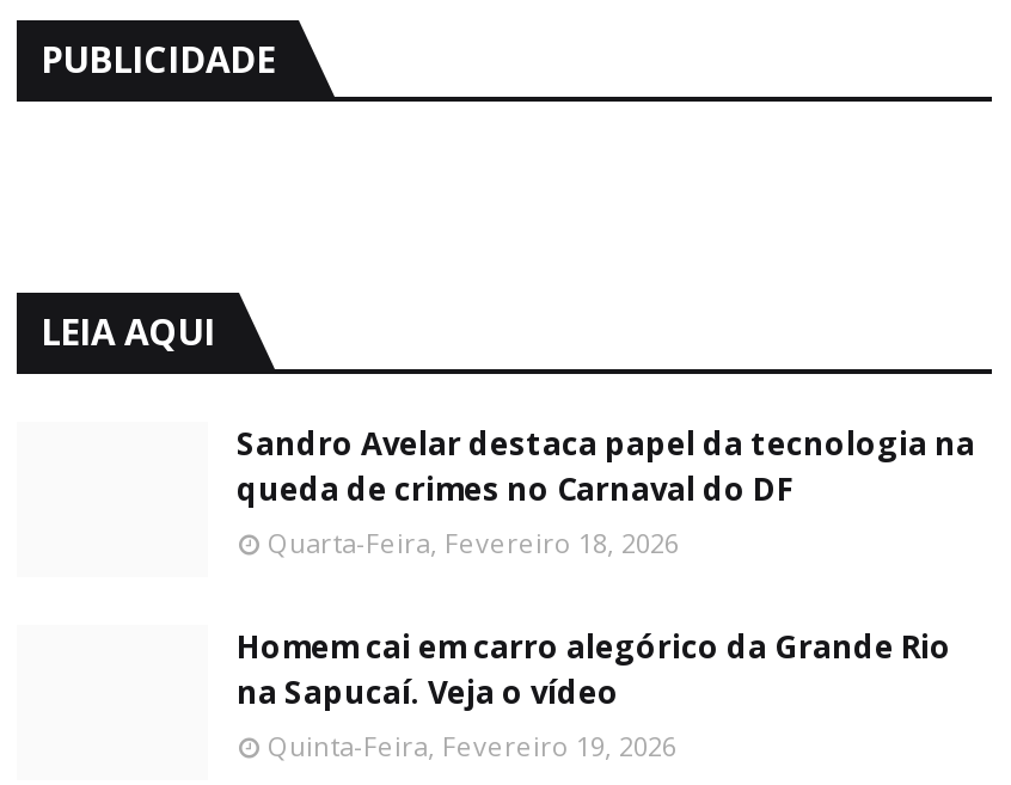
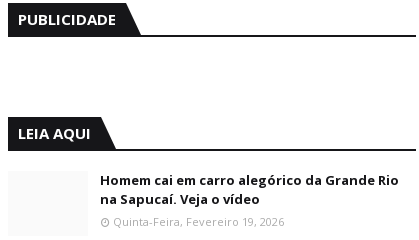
- Sandro Avelar destaca papel da tecnologia na
- queda de crimes no Carnaval do DF
- Quarta-Feira, Fevereiro 18, 2026
